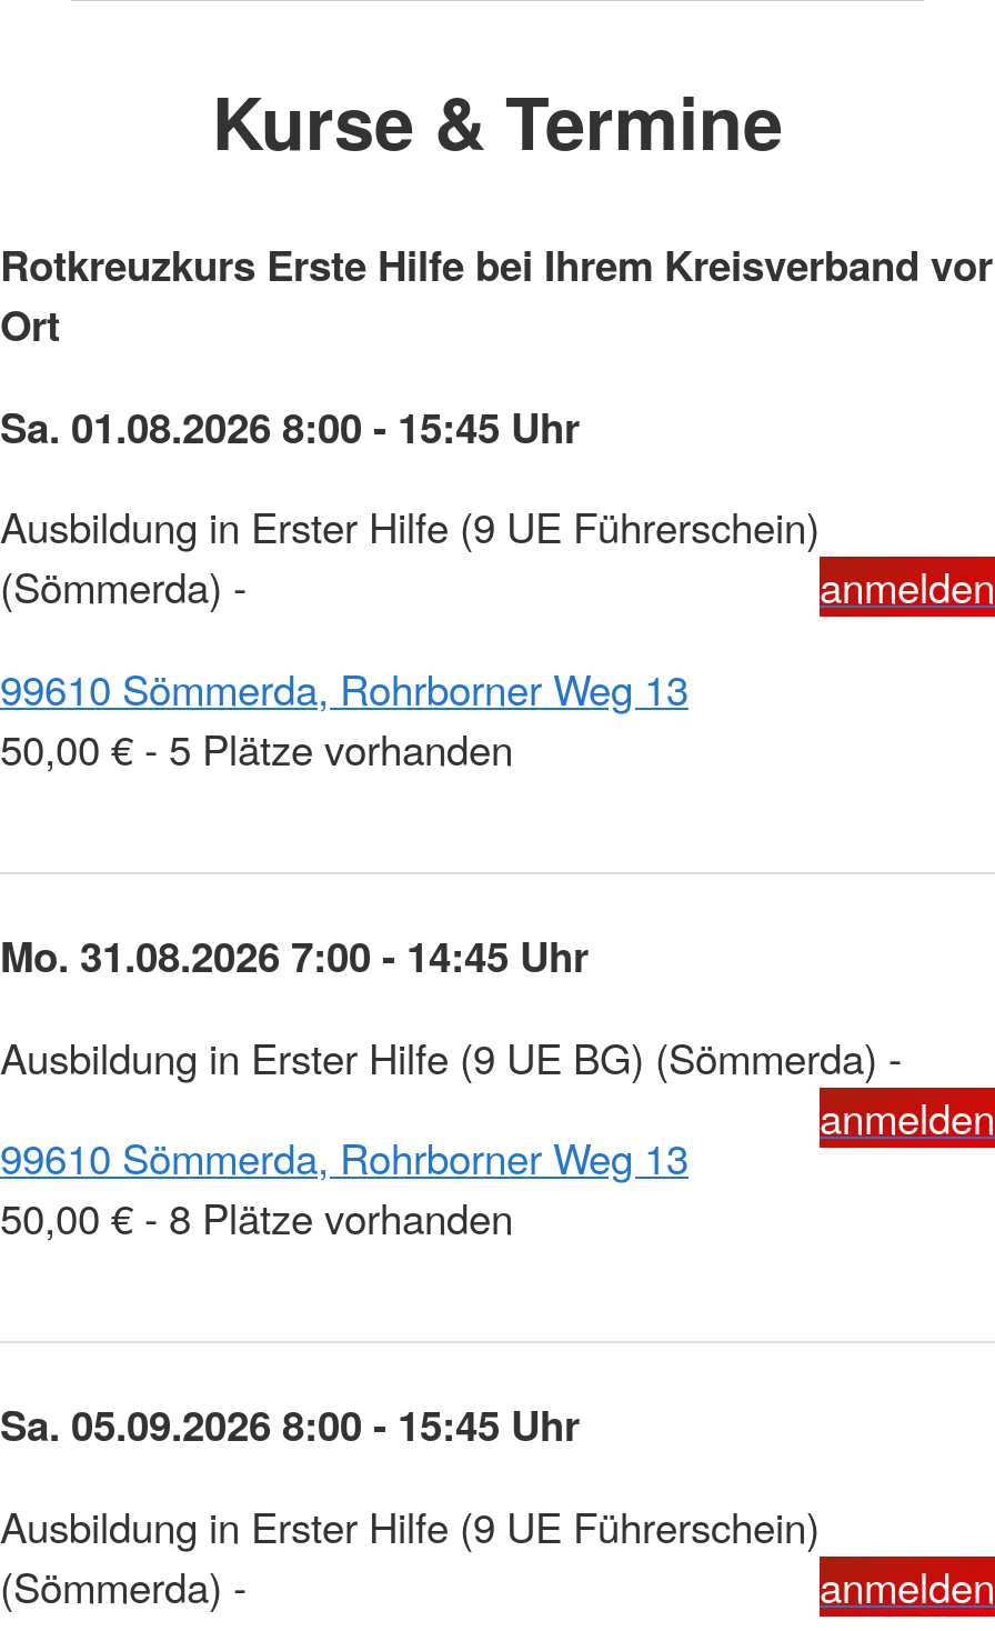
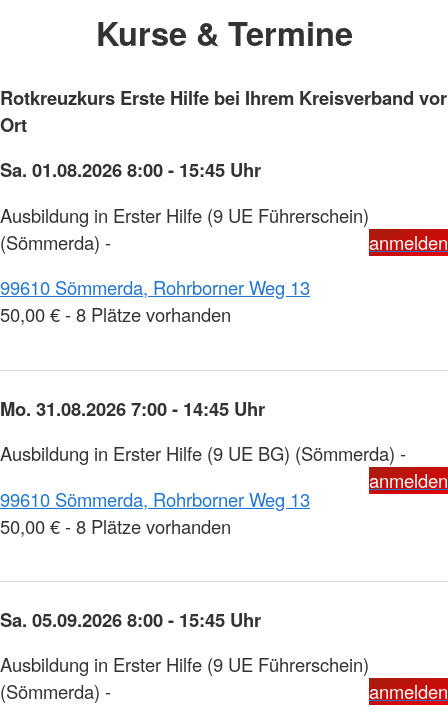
- 50,00 € - 5 Plätze vorhanden
+ 50,00 € - 8 Plätze vorhanden
